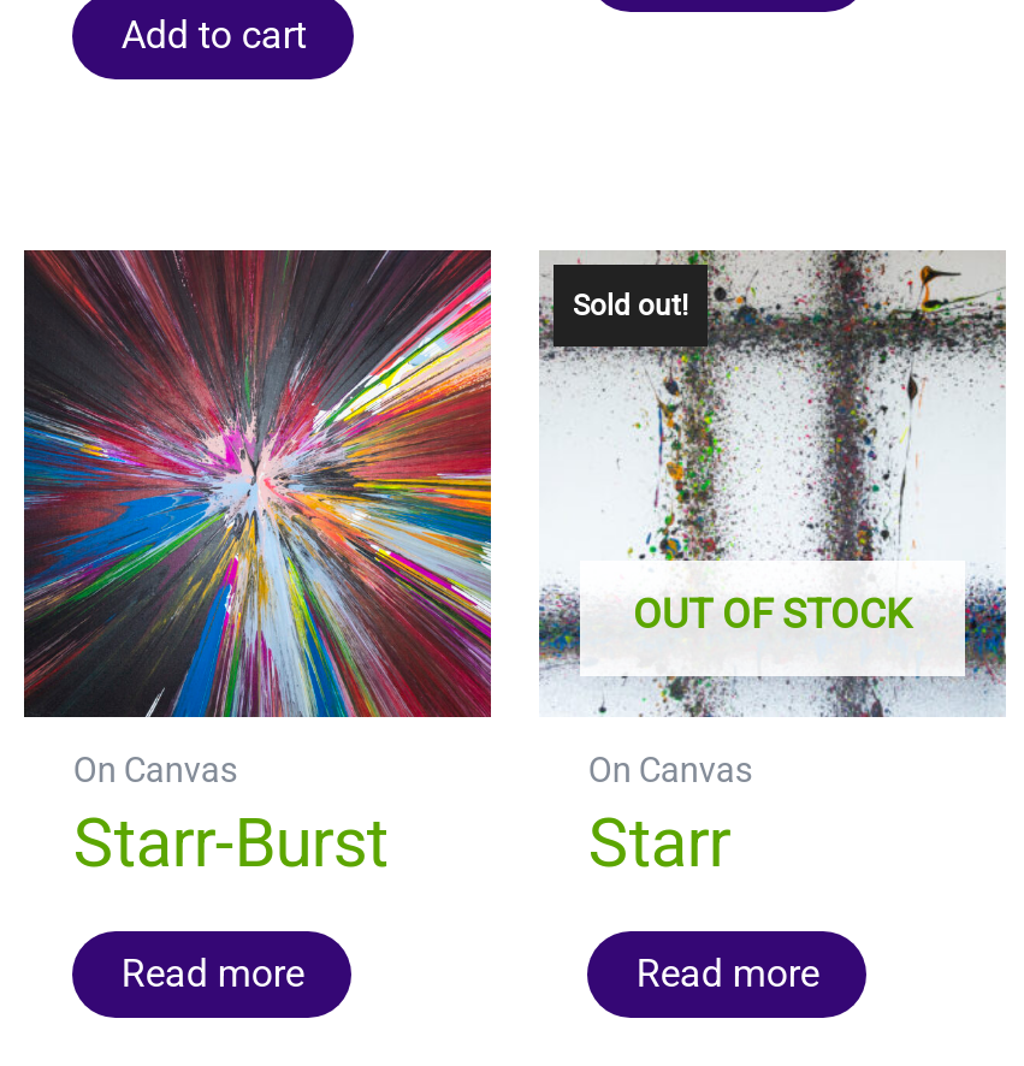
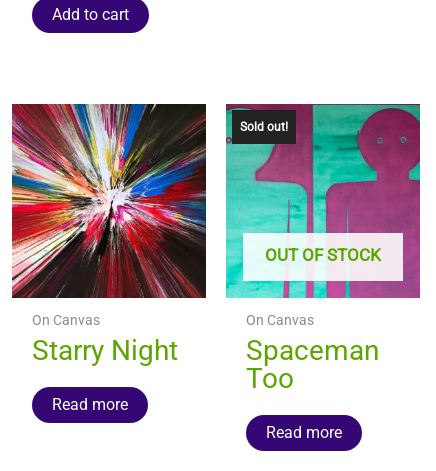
- [image]
- Starr-Burst
+ [image]
+ Starry Night

- [image]
- Starr
+ [image]
+ Spaceman
+ Too
